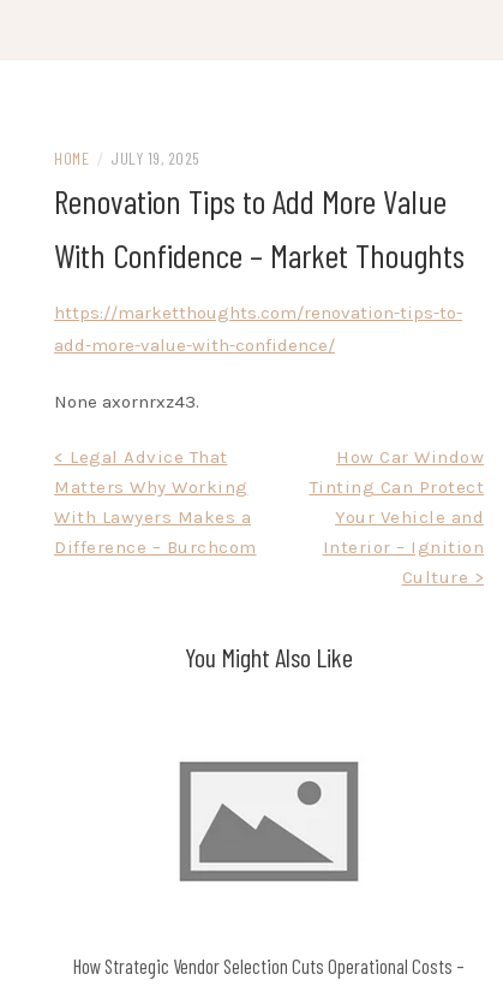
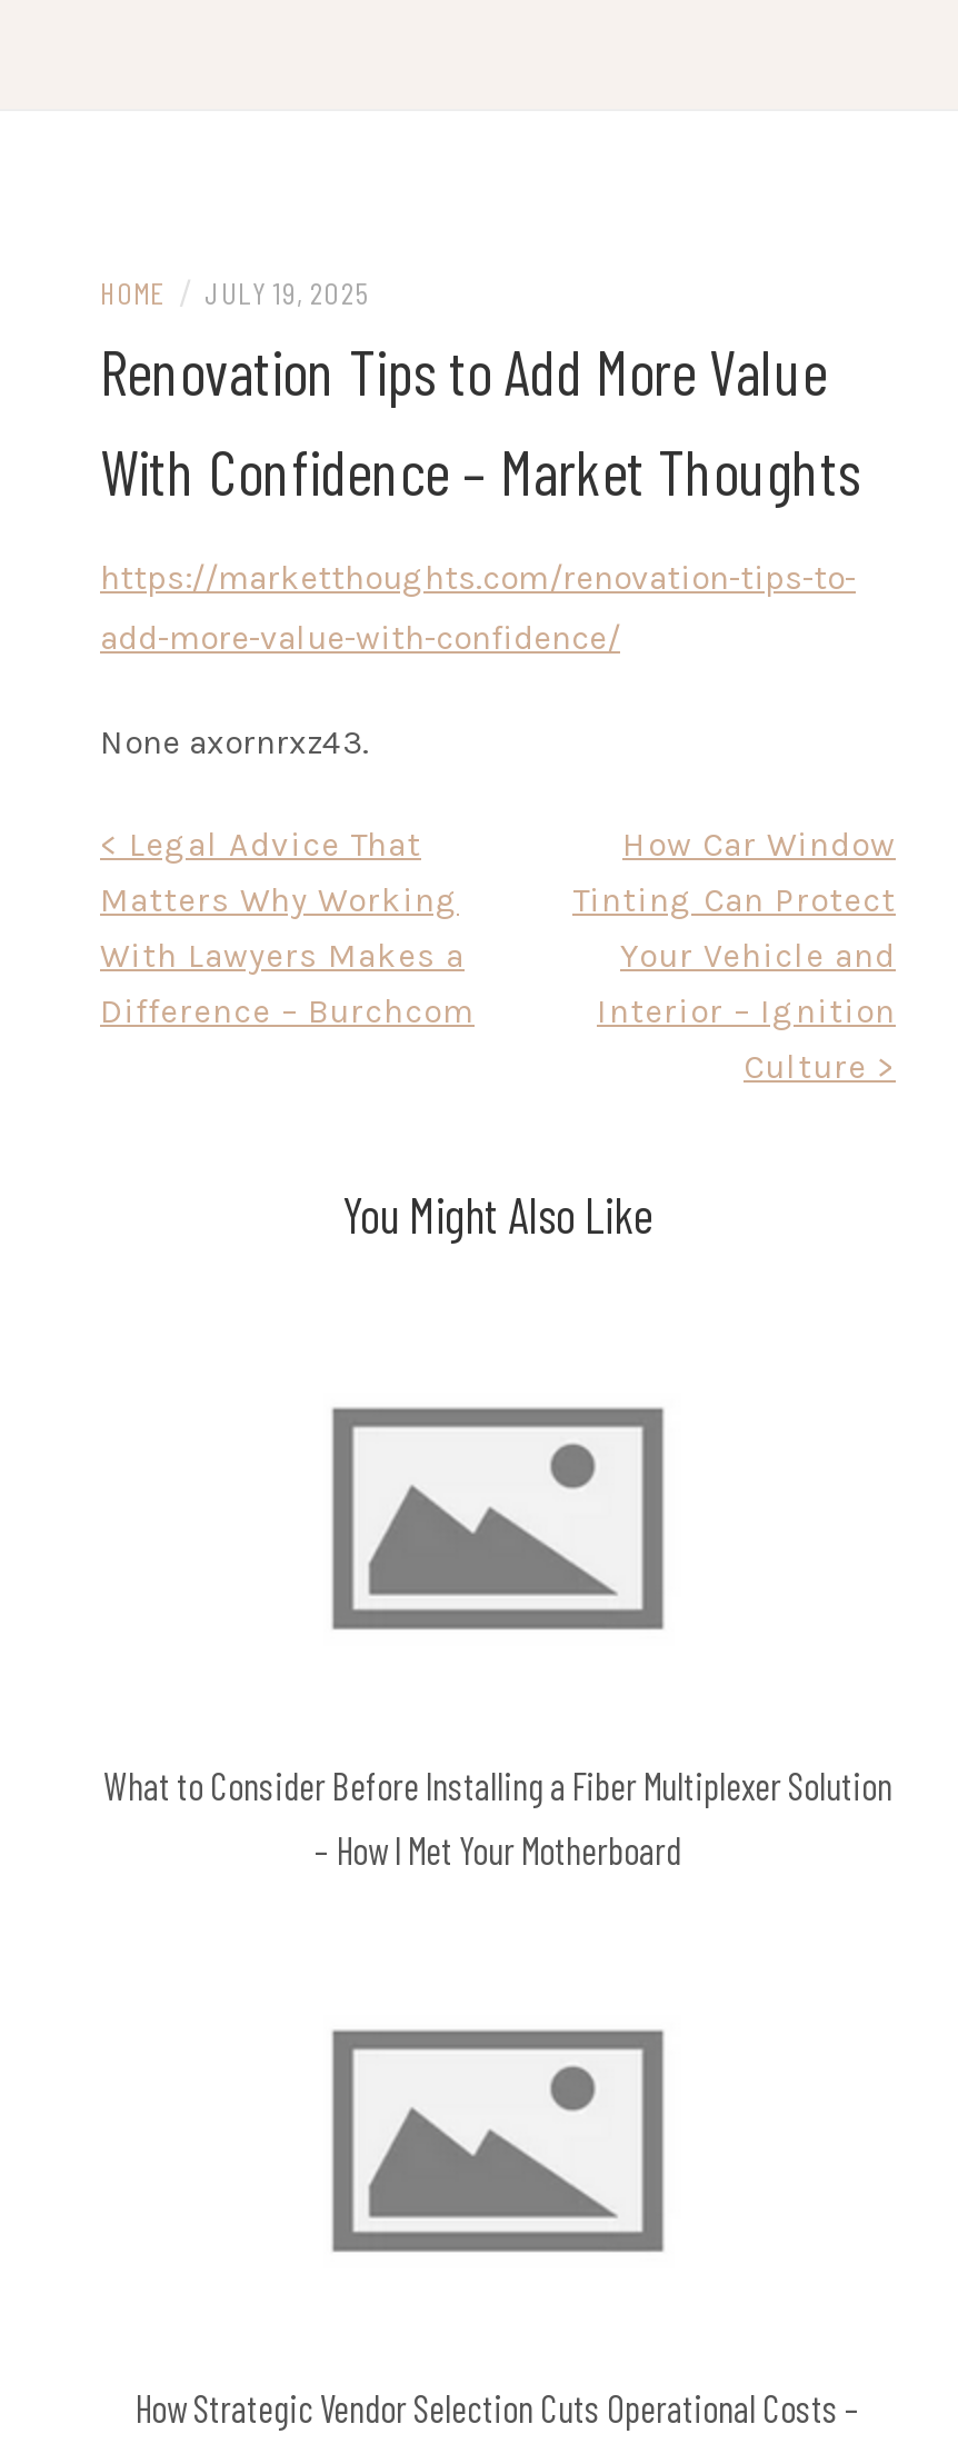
+ What to Consider Before Installing a Fiber Multiplexer Solution
+ – How I Met Your Motherboard
